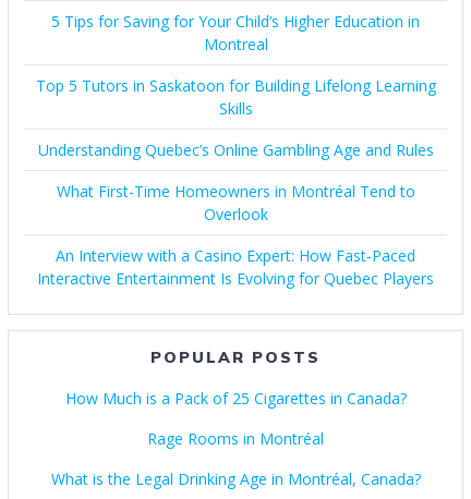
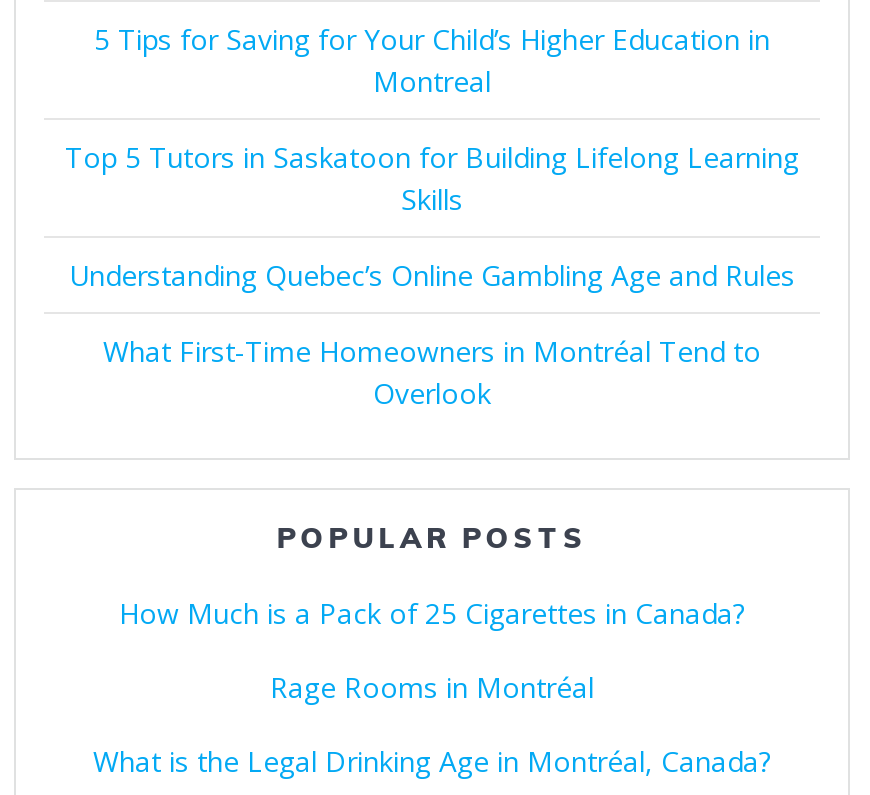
- An Interview with a Casino Expert: How Fast‑Paced
- Interactive Entertainment Is Evolving for Quebec Players
